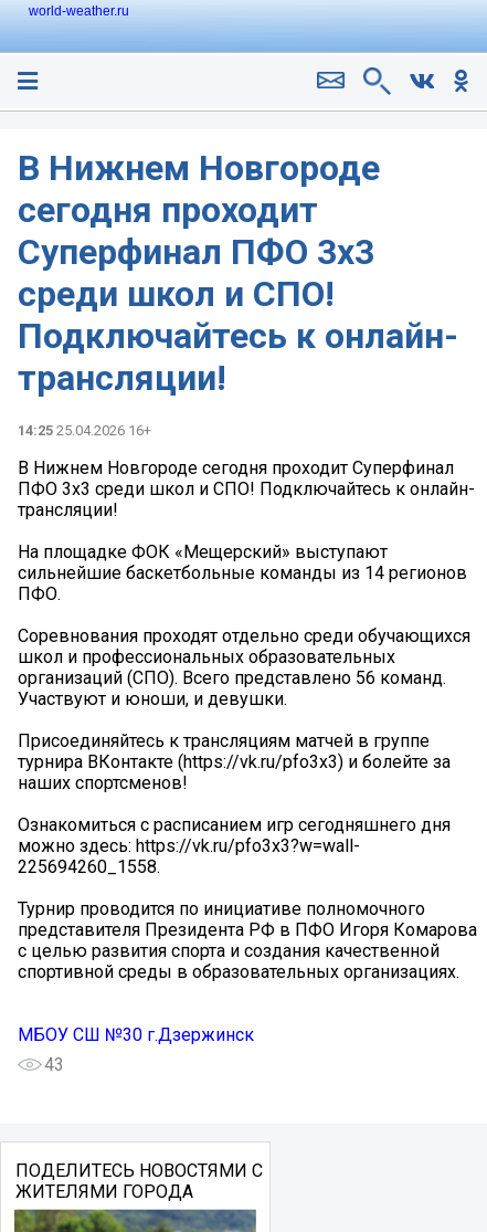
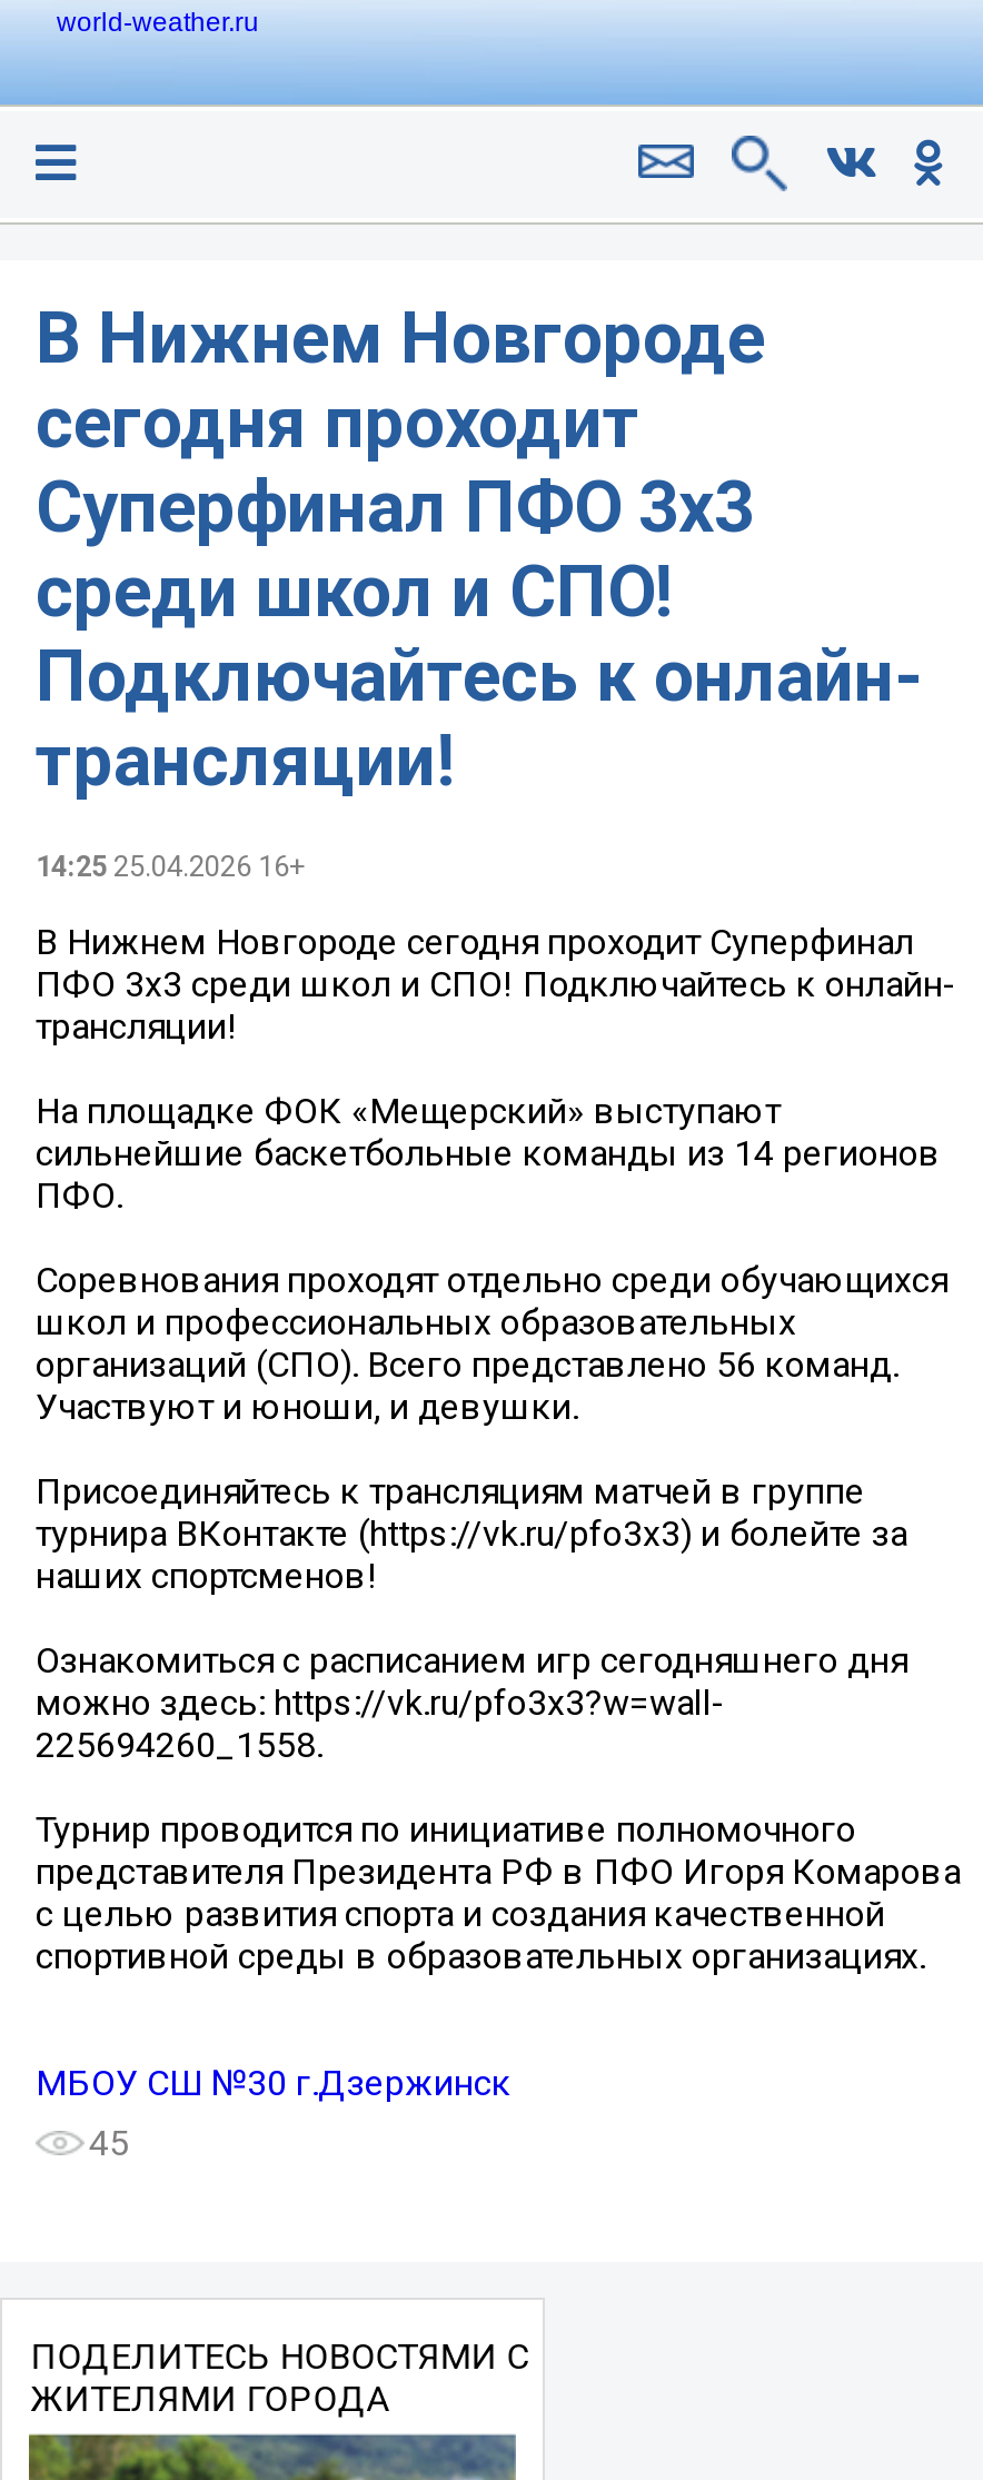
- 43
+ 45
